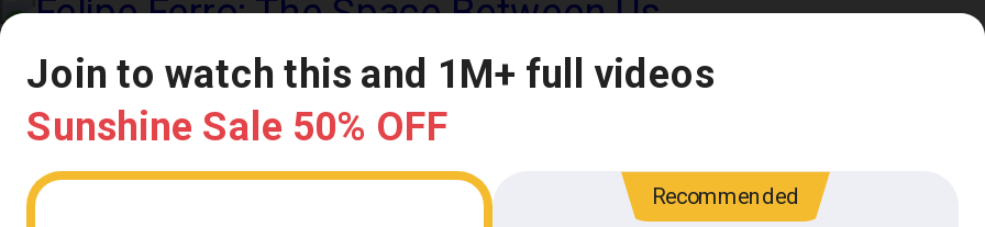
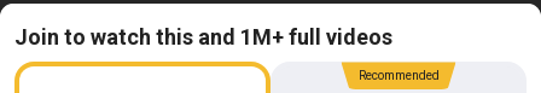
- Sunshine Sale 50% OFF
